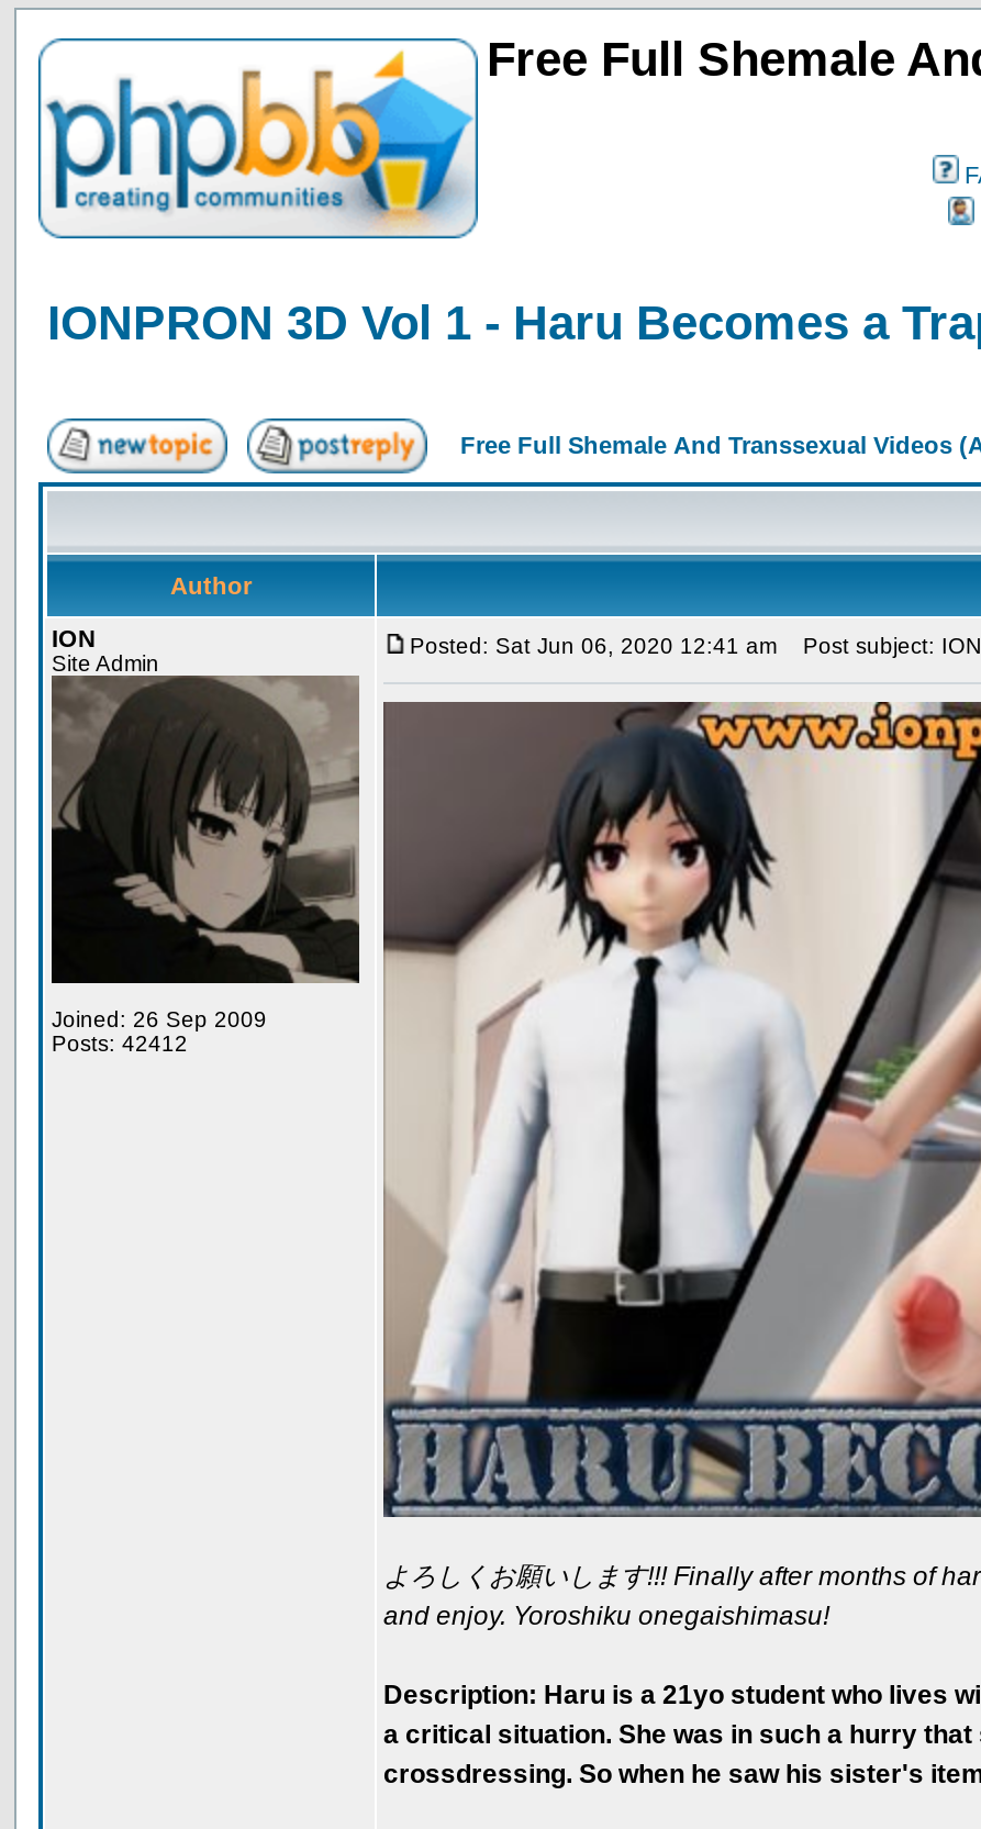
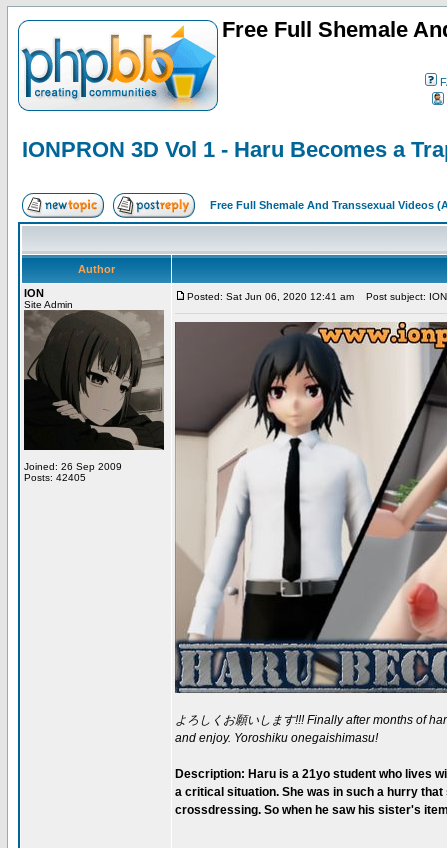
- Posts: 42412
+ Posts: 42405
